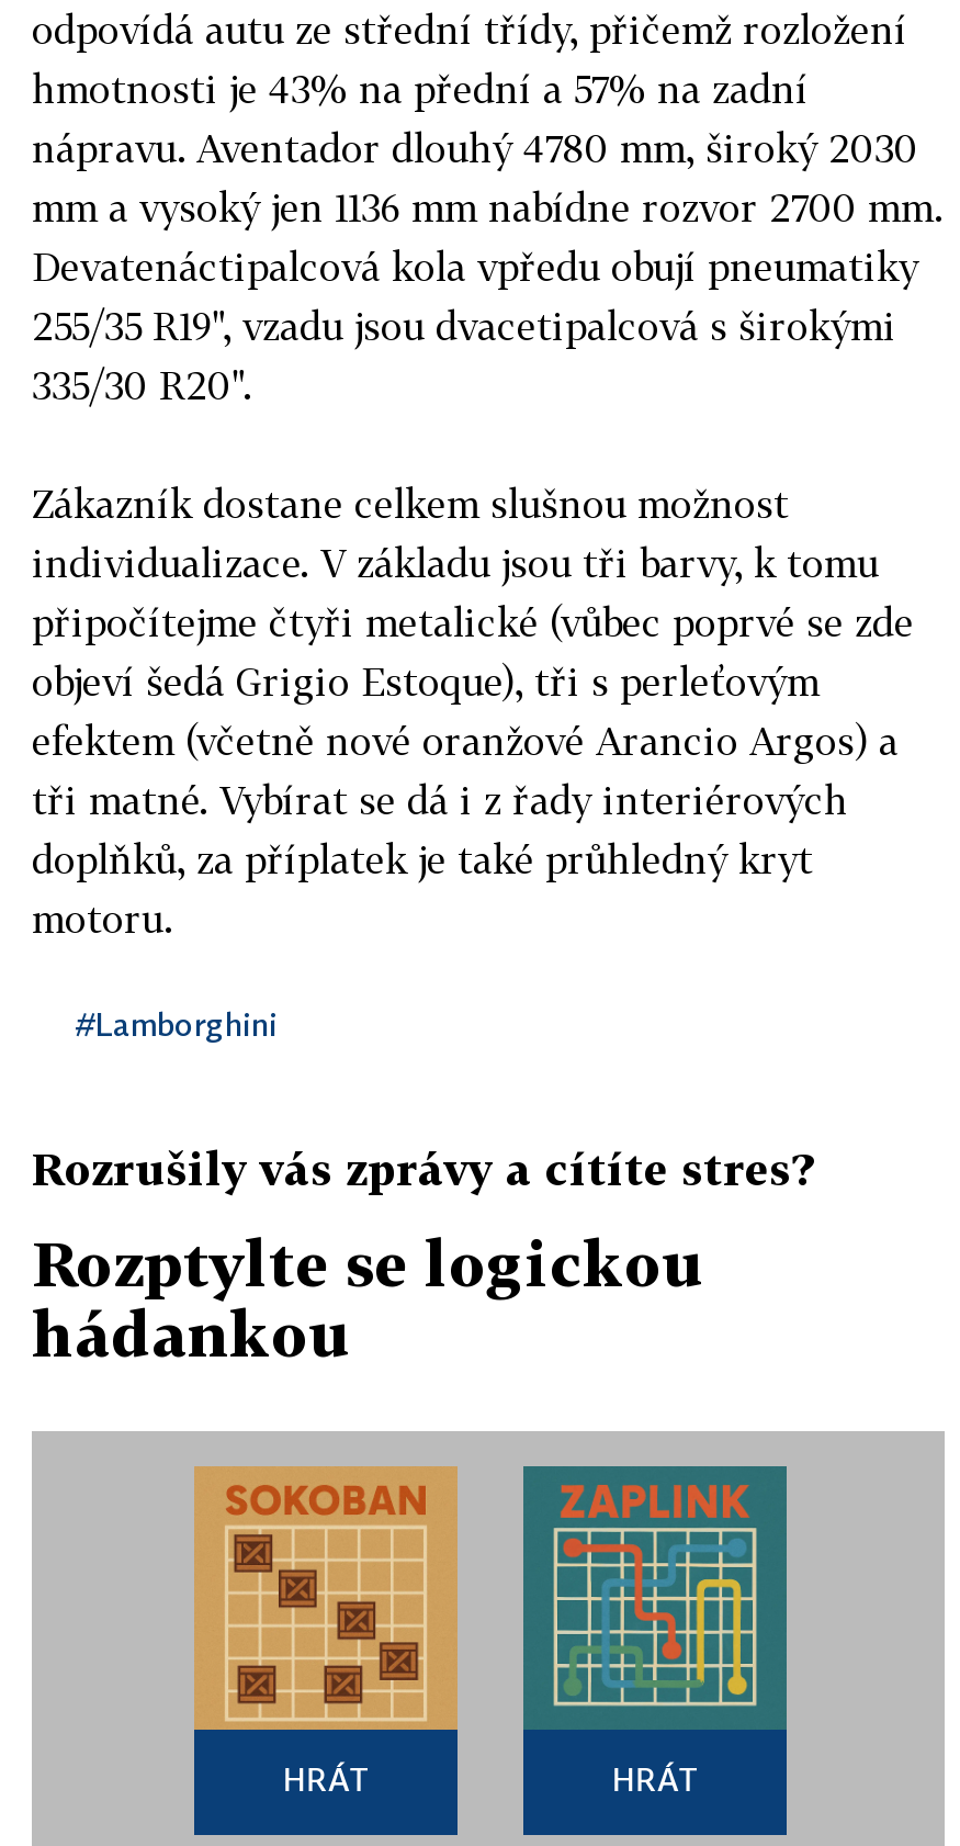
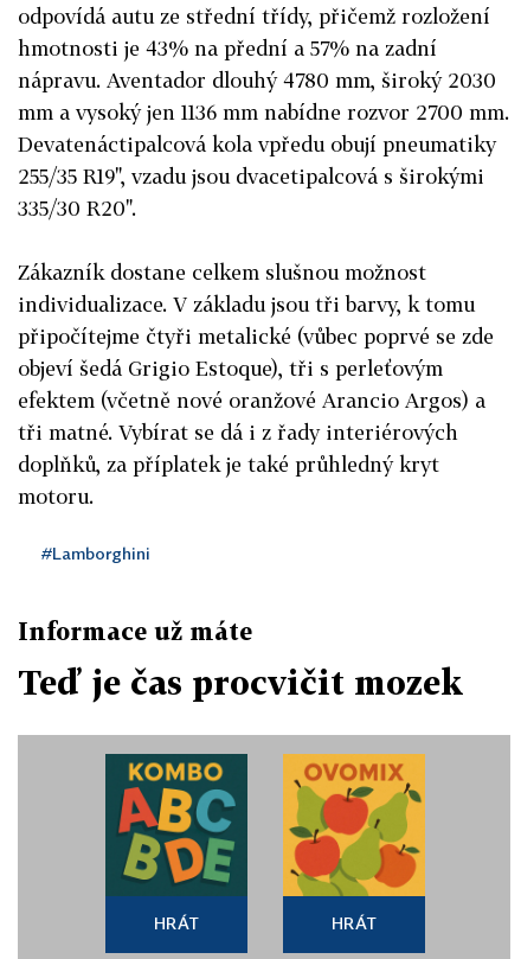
- Rozrušily vás zprávy a cítíte stres?
+ Informace už máte

- Rozptylte se logickou
- hádankou
+ Teď je čas procvičit mozek

- [image]
+ [image]

- [image]
+ [image]
